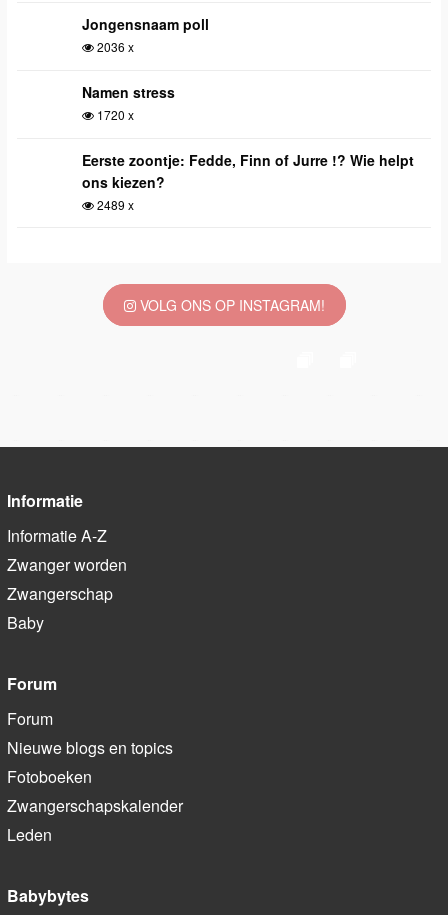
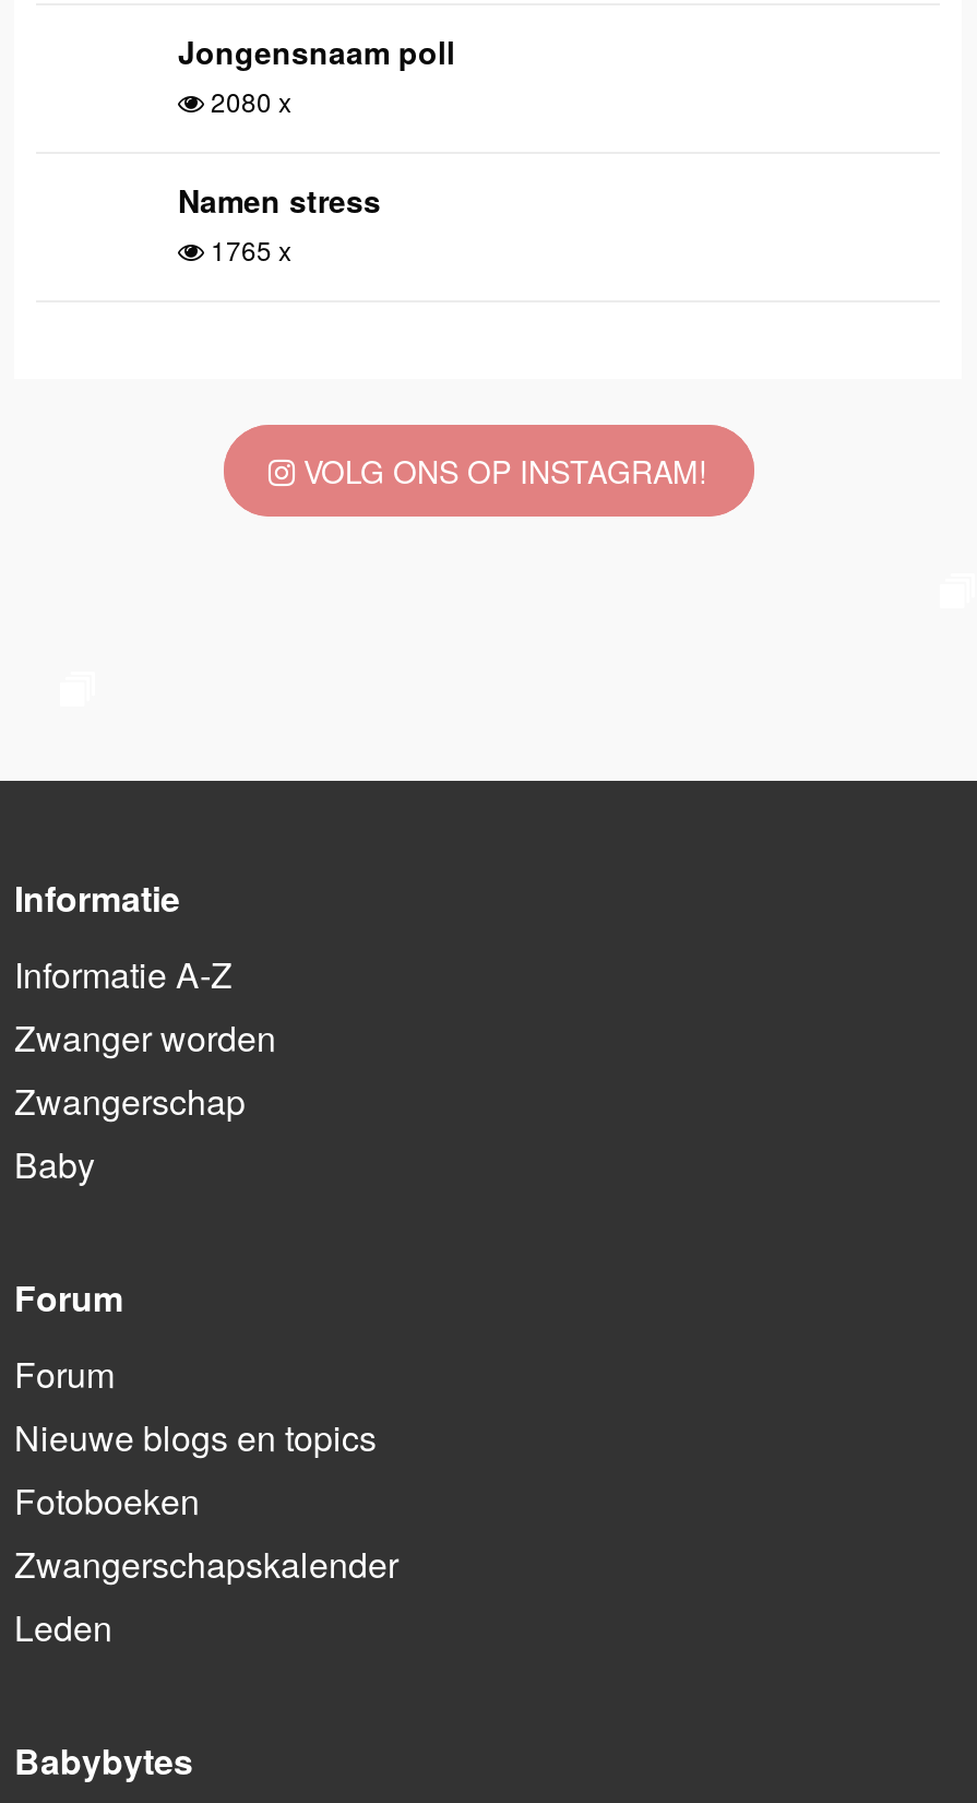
- 2036 x
+ 2080 x

- 1720 x
- Eerste zoontje: Fedde, Finn of Jurre !? Wie helpt
- ons kiezen?
- 2489 x
+ 1765 x
